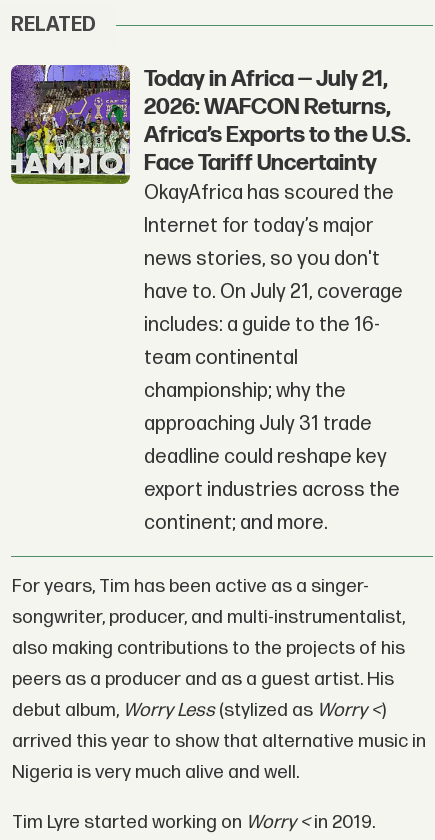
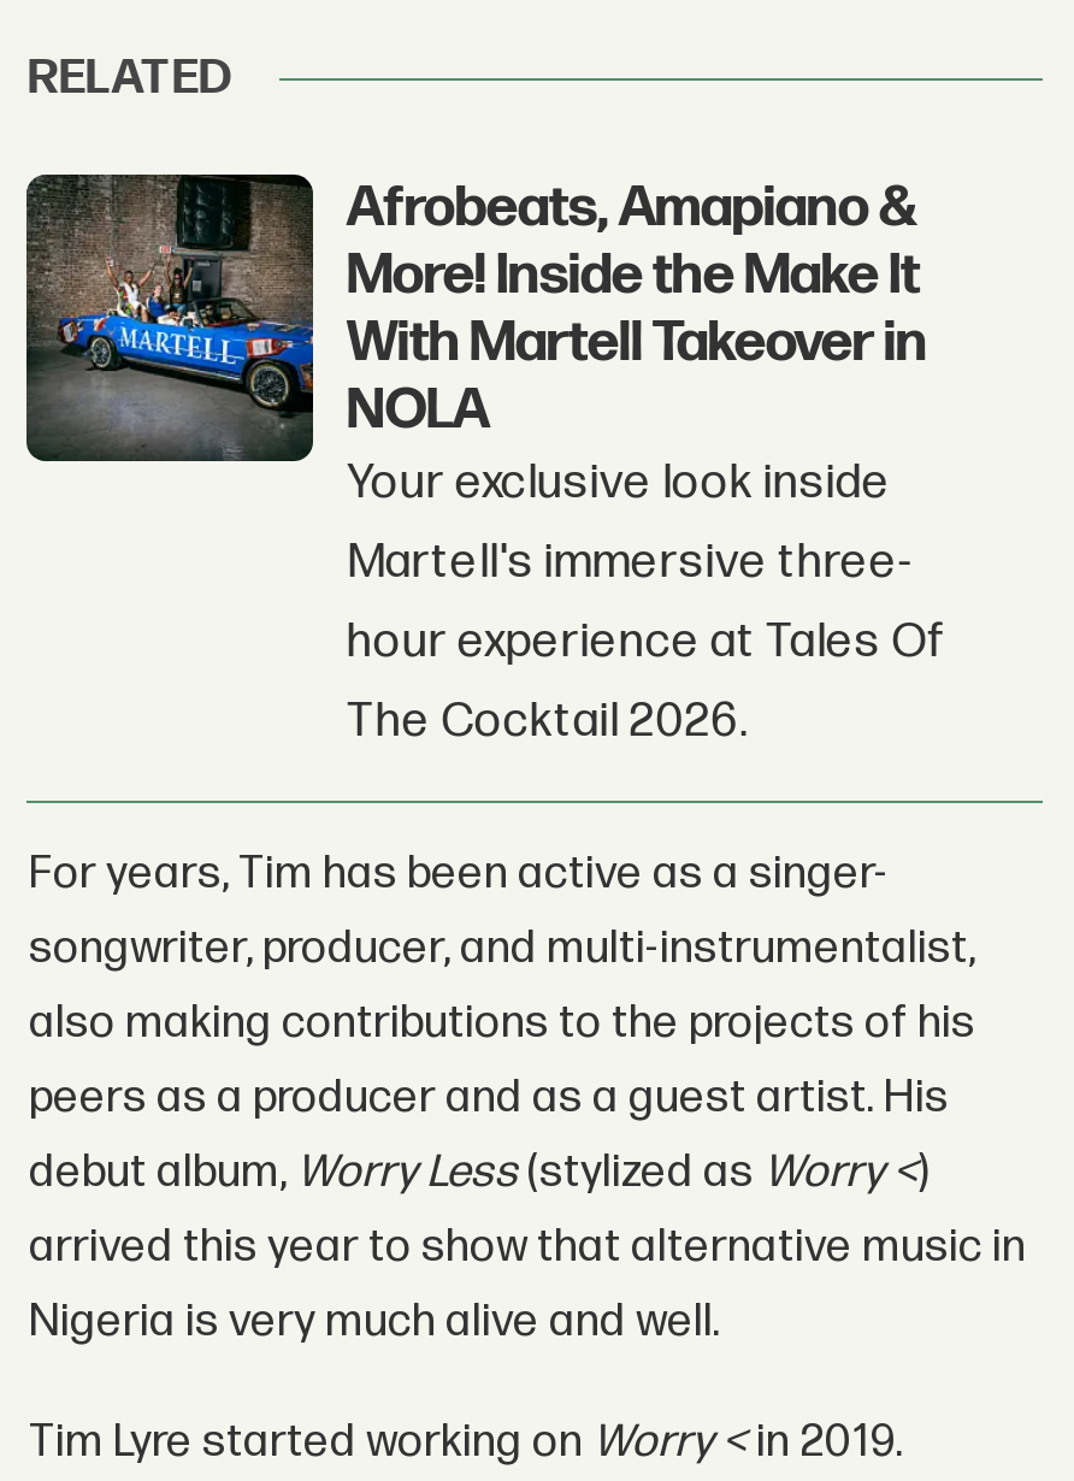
- [image]
- Today in Africa — July 21,
- 2026: WAFCON Returns,
- Africa’s Exports to the U.S.
- Face Tariff Uncertainty
- OkayAfrica has scoured the
- Internet for today’s major
- news stories, so you don't
- have to. On July 21, coverage
- includes: a guide to the 16-
- team continental
- championship; why the
- approaching July 31 trade
- deadline could reshape key
- export industries across the
- continent; and more.
+ [image]
+ Afrobeats, Amapiano &
+ More! Inside the Make It
+ With Martell Takeover in
+ NOLA
+ Your exclusive look inside
+ Martell's immersive three-
+ hour experience at Tales Of
+ The Cocktail 2026.
